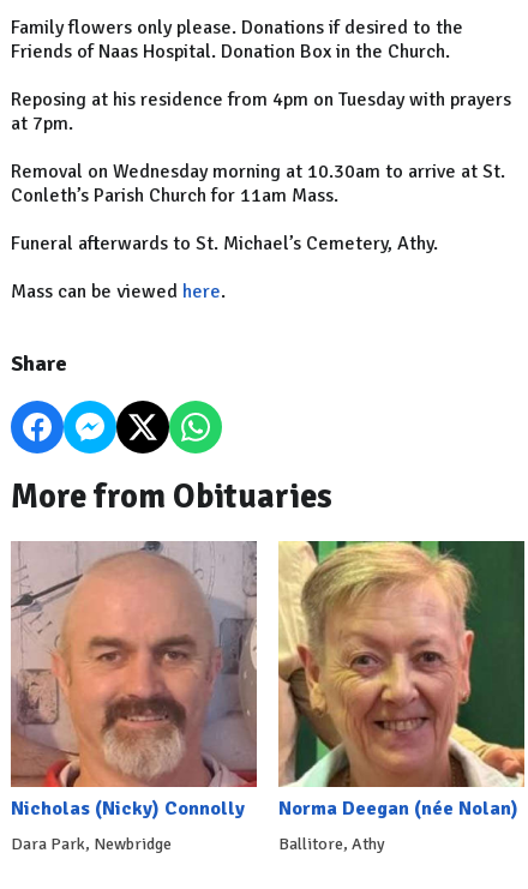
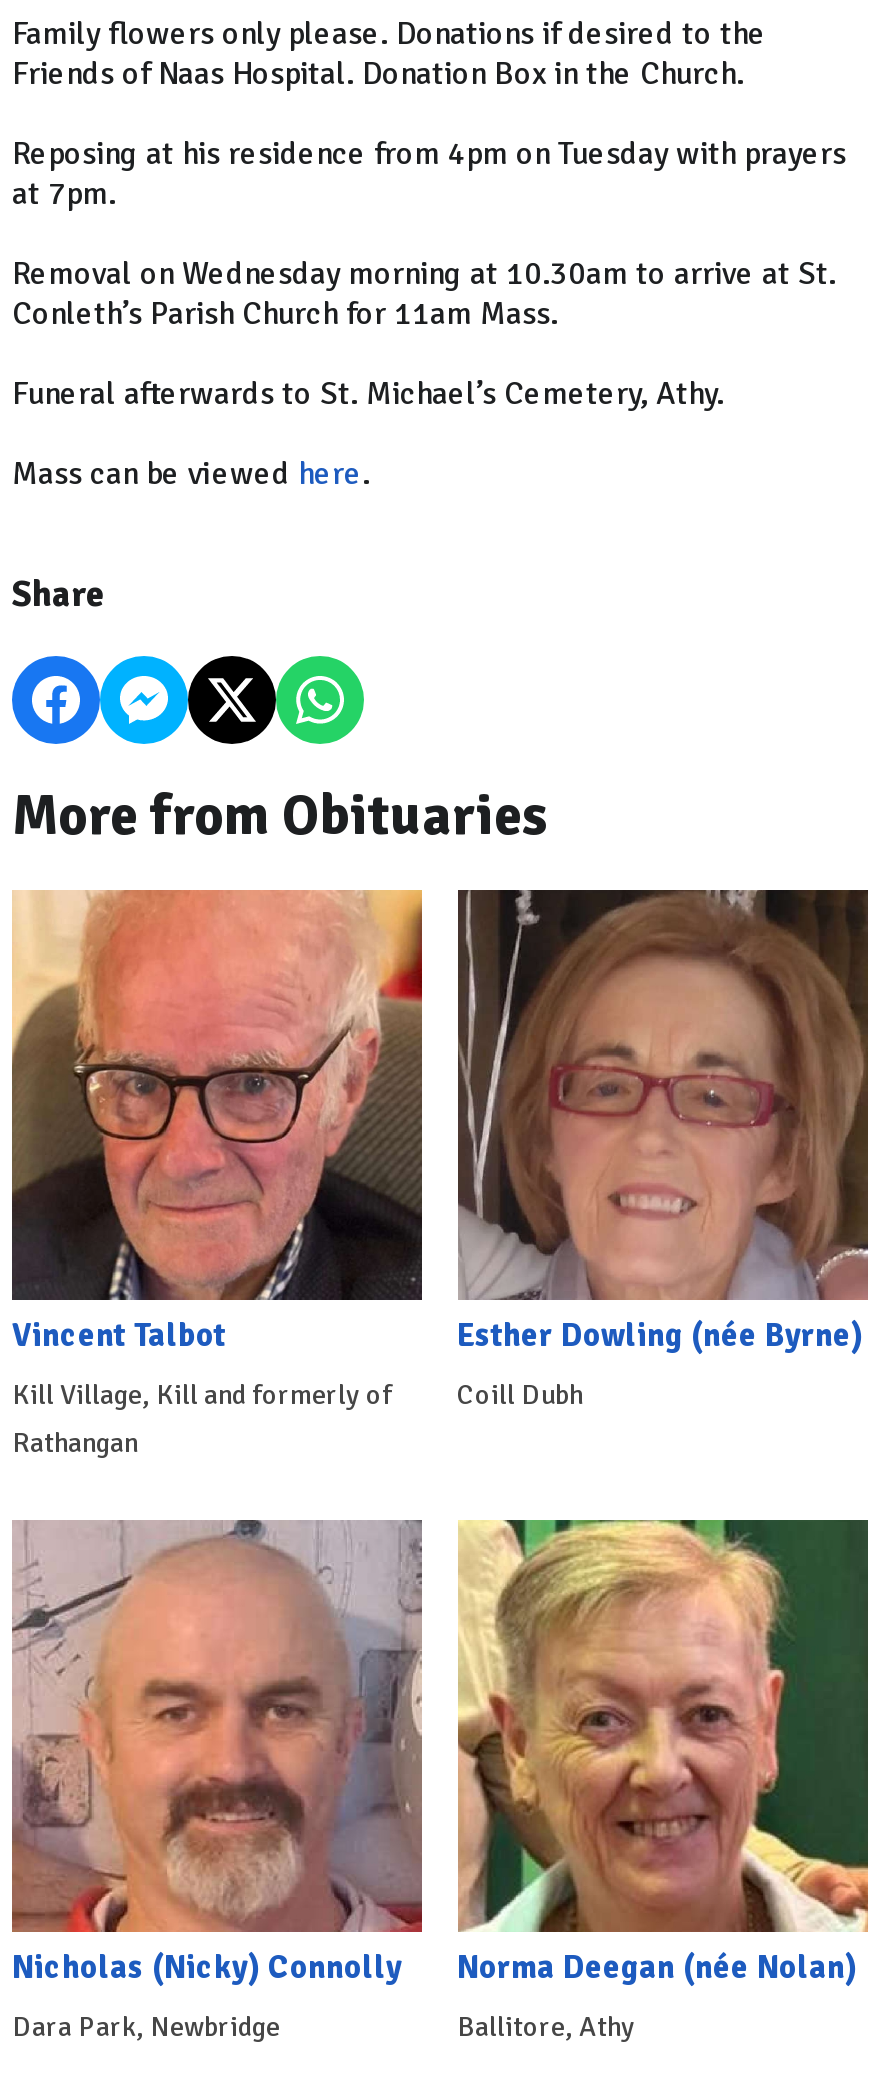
+ [image]
+ Vincent Talbot
+ Kill Village, Kill and formerly of
+ Rathangan

+ [image]
+ Esther Dowling (née Byrne)
+ Coill Dubh
